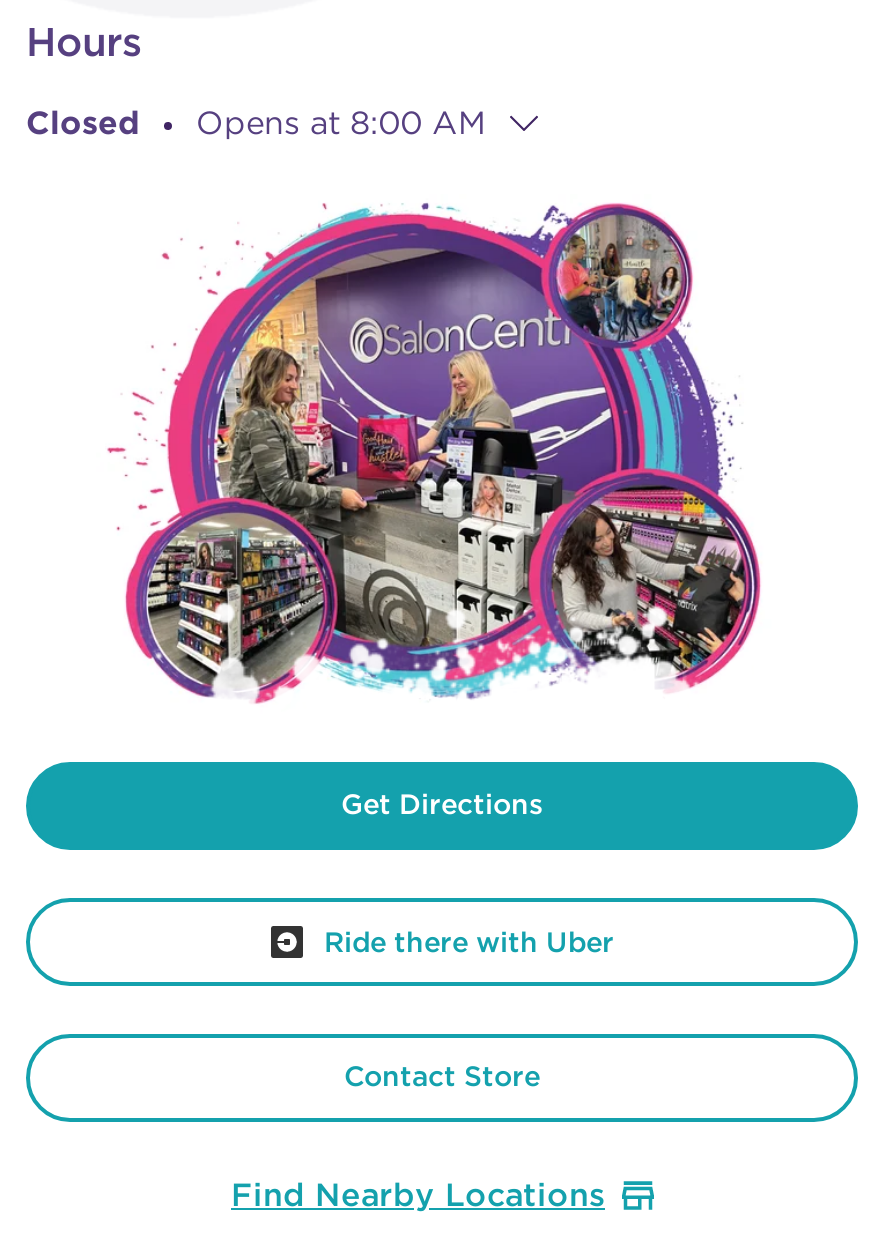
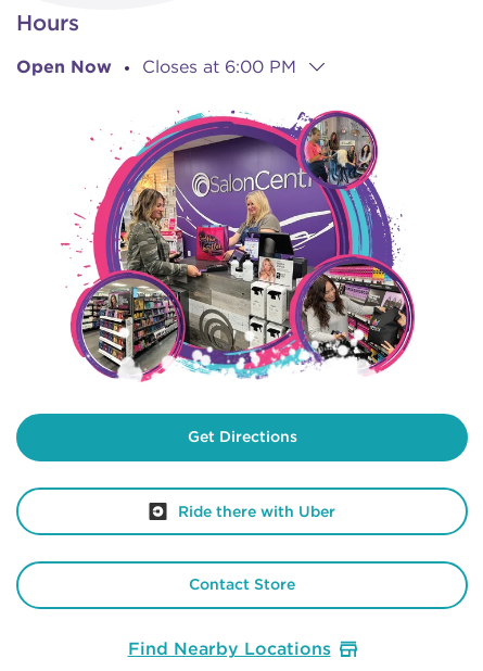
- Closed
- Opens at 8:00 AM
+ Open Now
+ Closes at 6:00 PM
